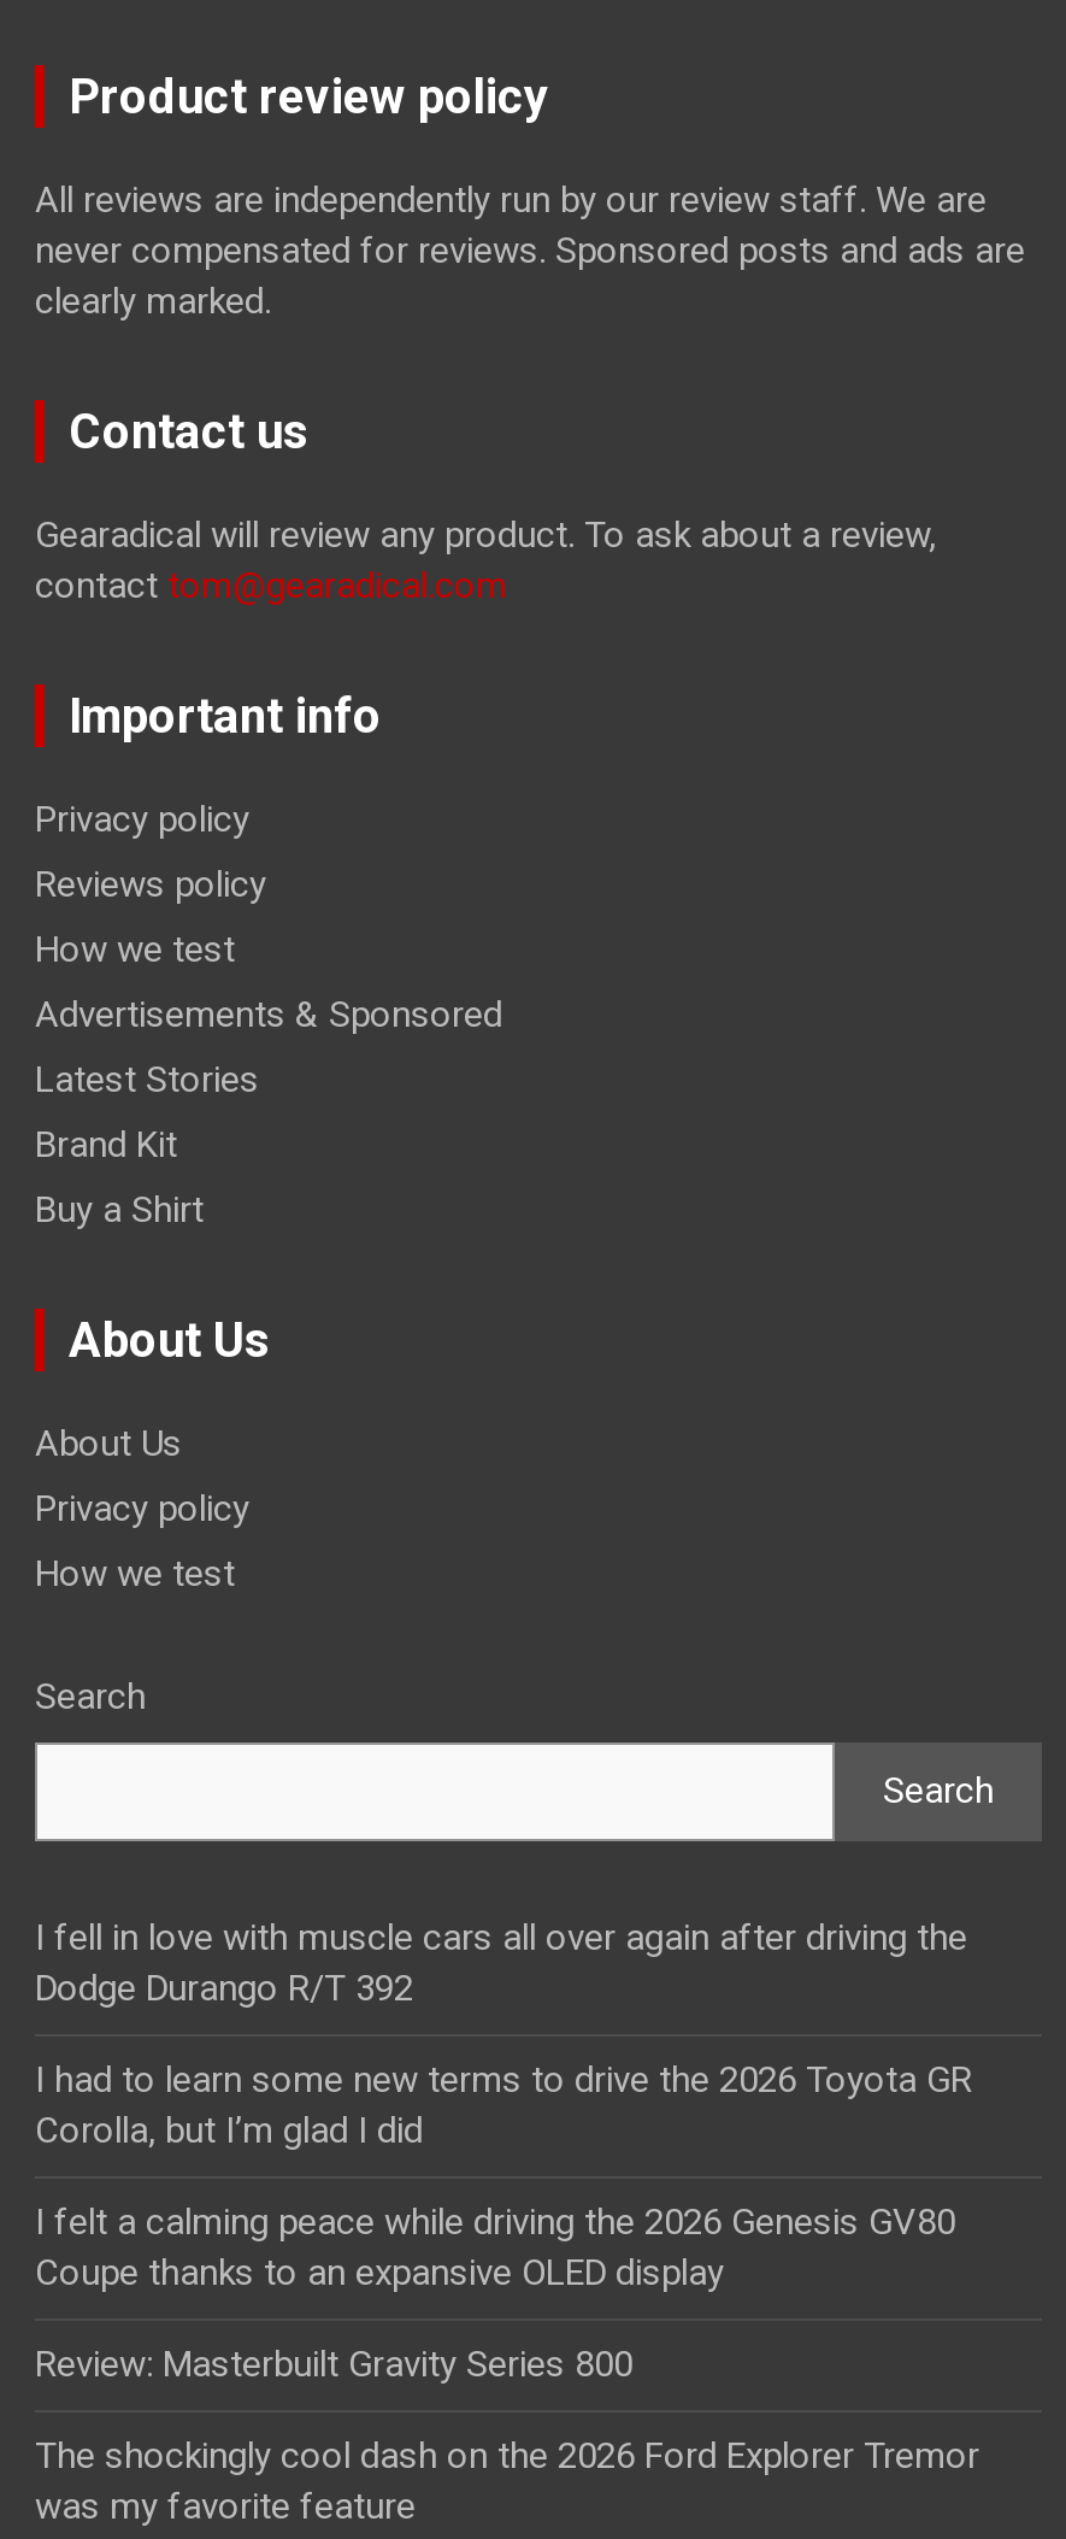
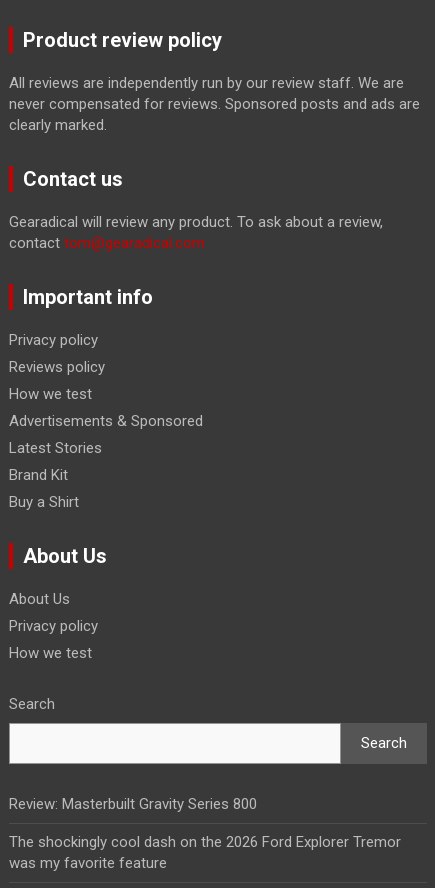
- I fell in love with muscle cars all over again after driving the
- Dodge Durango R/T 392
- I had to learn some new terms to drive the 2026 Toyota GR
- Corolla, but I’m glad I did
- I felt a calming peace while driving the 2026 Genesis GV80
- Coupe thanks to an expansive OLED display
